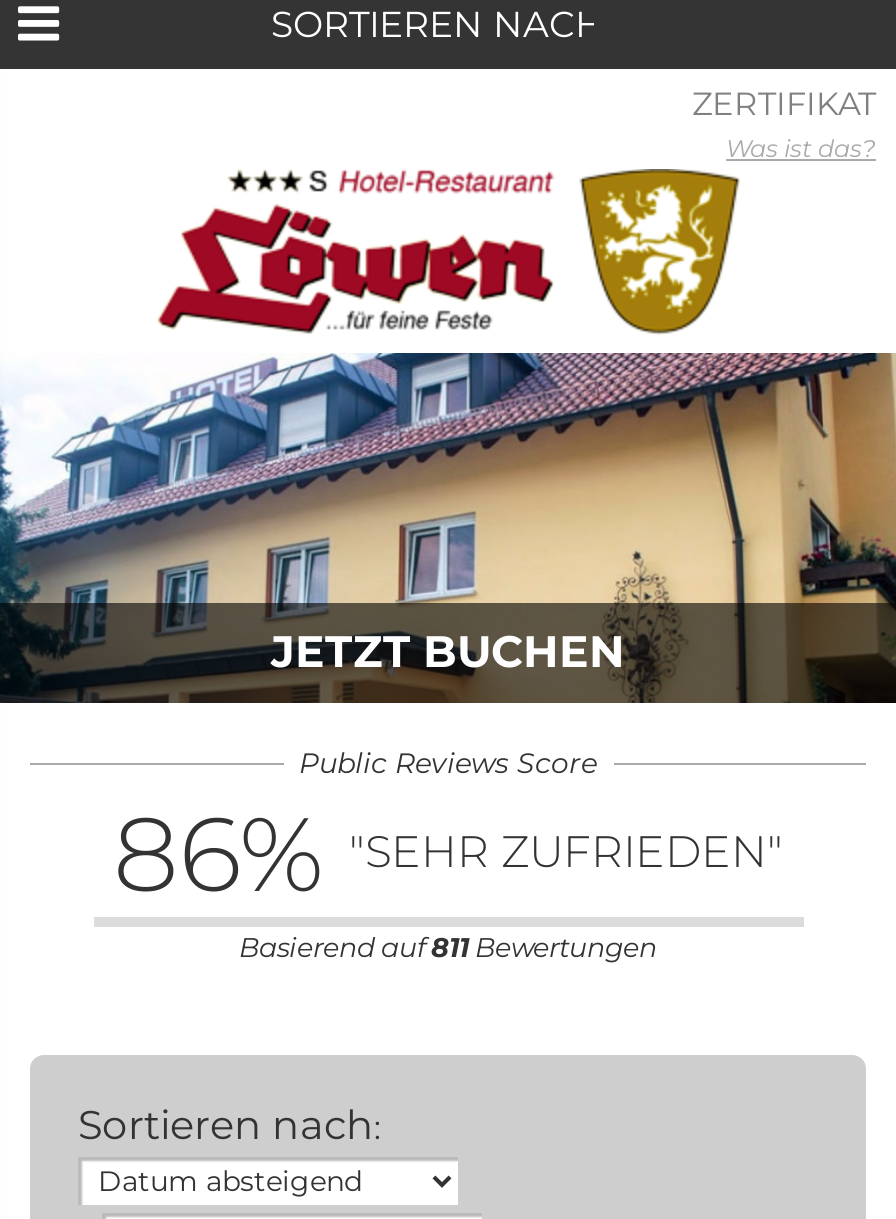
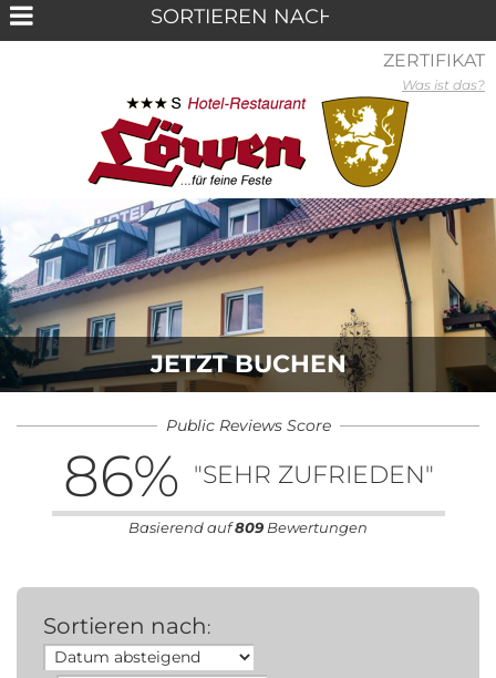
- Basierend auf811 Bewertungen
+ Basierend auf809 Bewertungen
